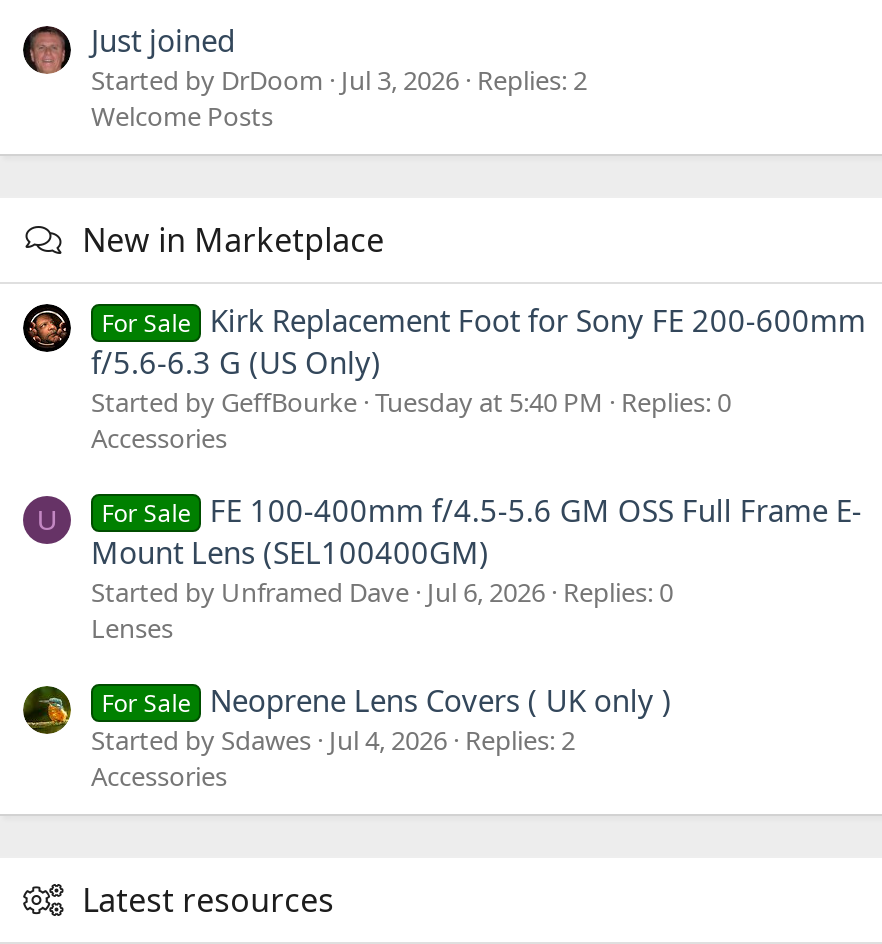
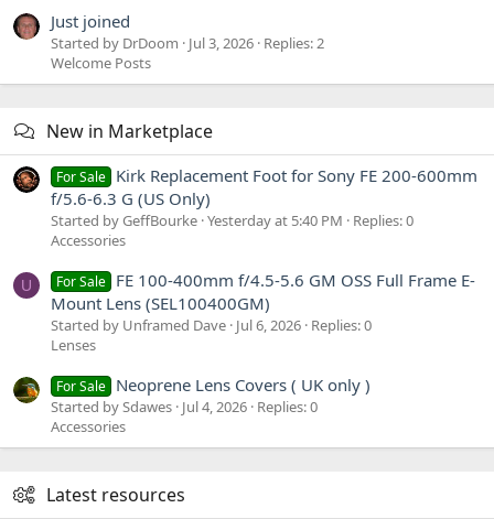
- Started by GeffBourke Tuesday at 5:40 PM Replies: 0
+ Started by GeffBourke Yesterday at 5:40 PM Replies: 0

- Started by Sdawes Jul 4, 2026 Replies: 2
+ Started by Sdawes Jul 4, 2026 Replies: 0
